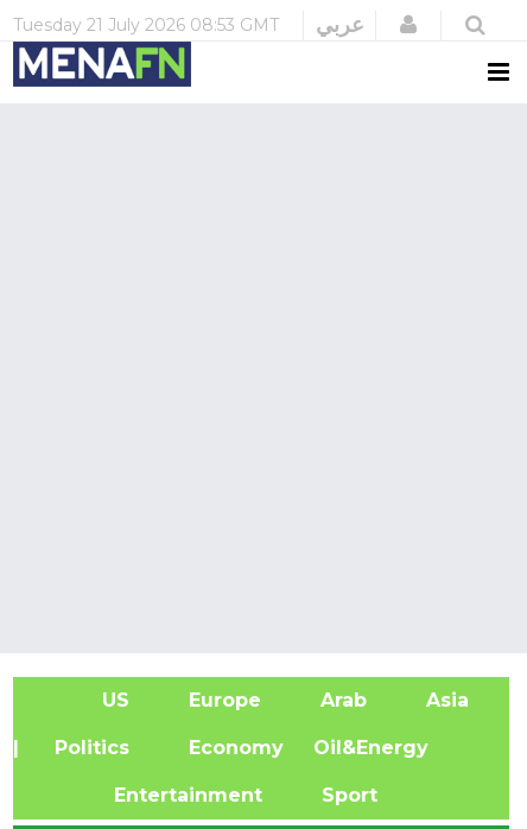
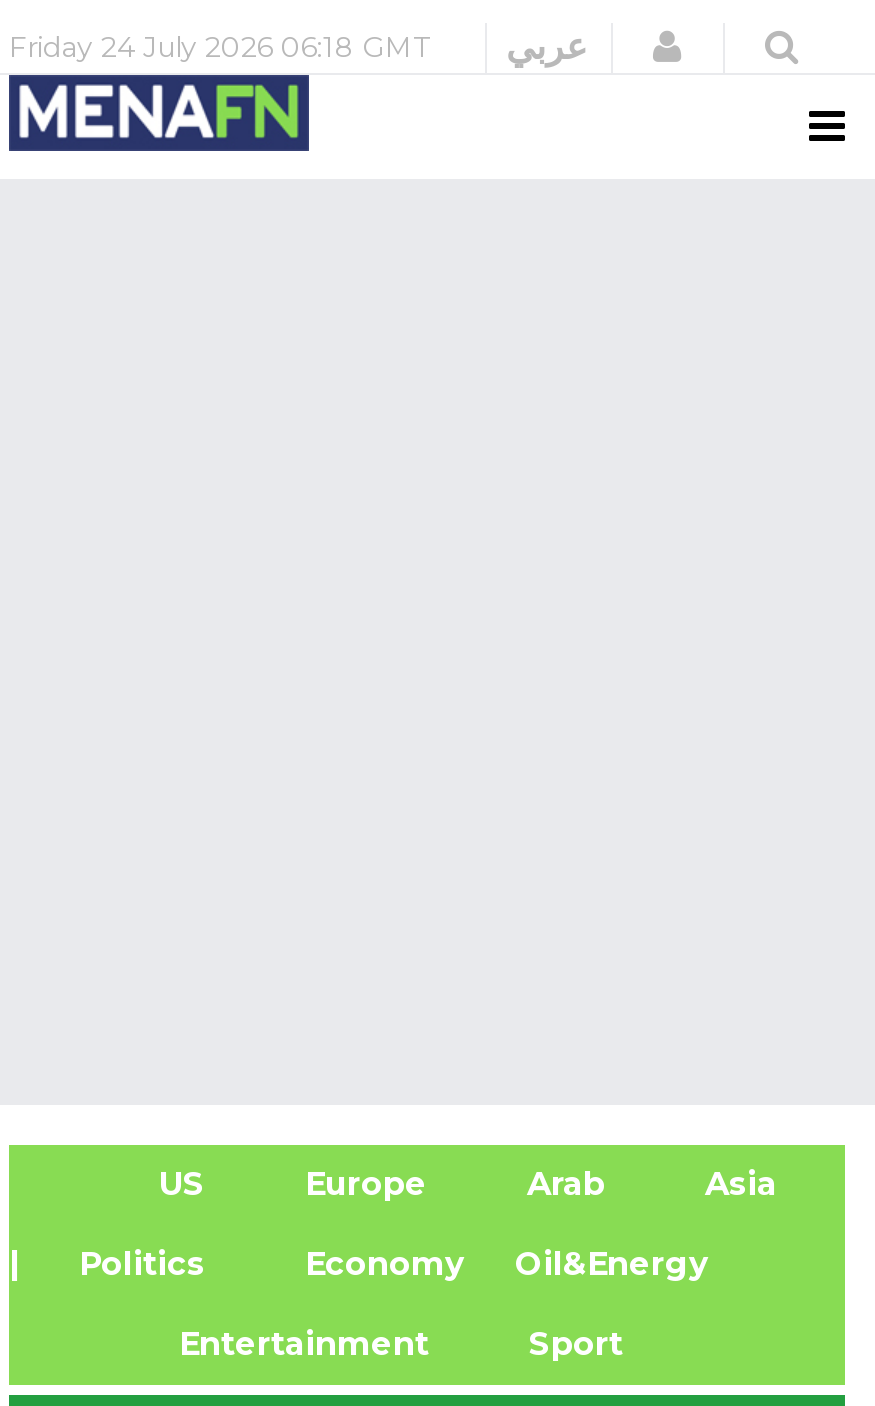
- Tuesday 21 July 2026 08:53 GMT
+ Friday 24 July 2026 06:18 GMT
